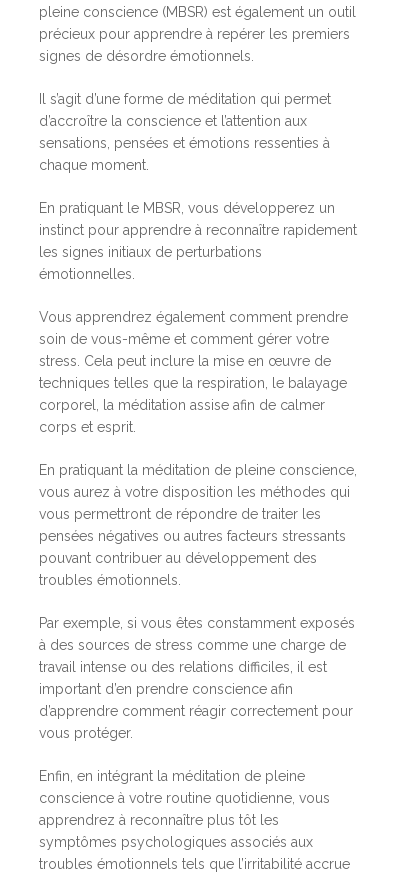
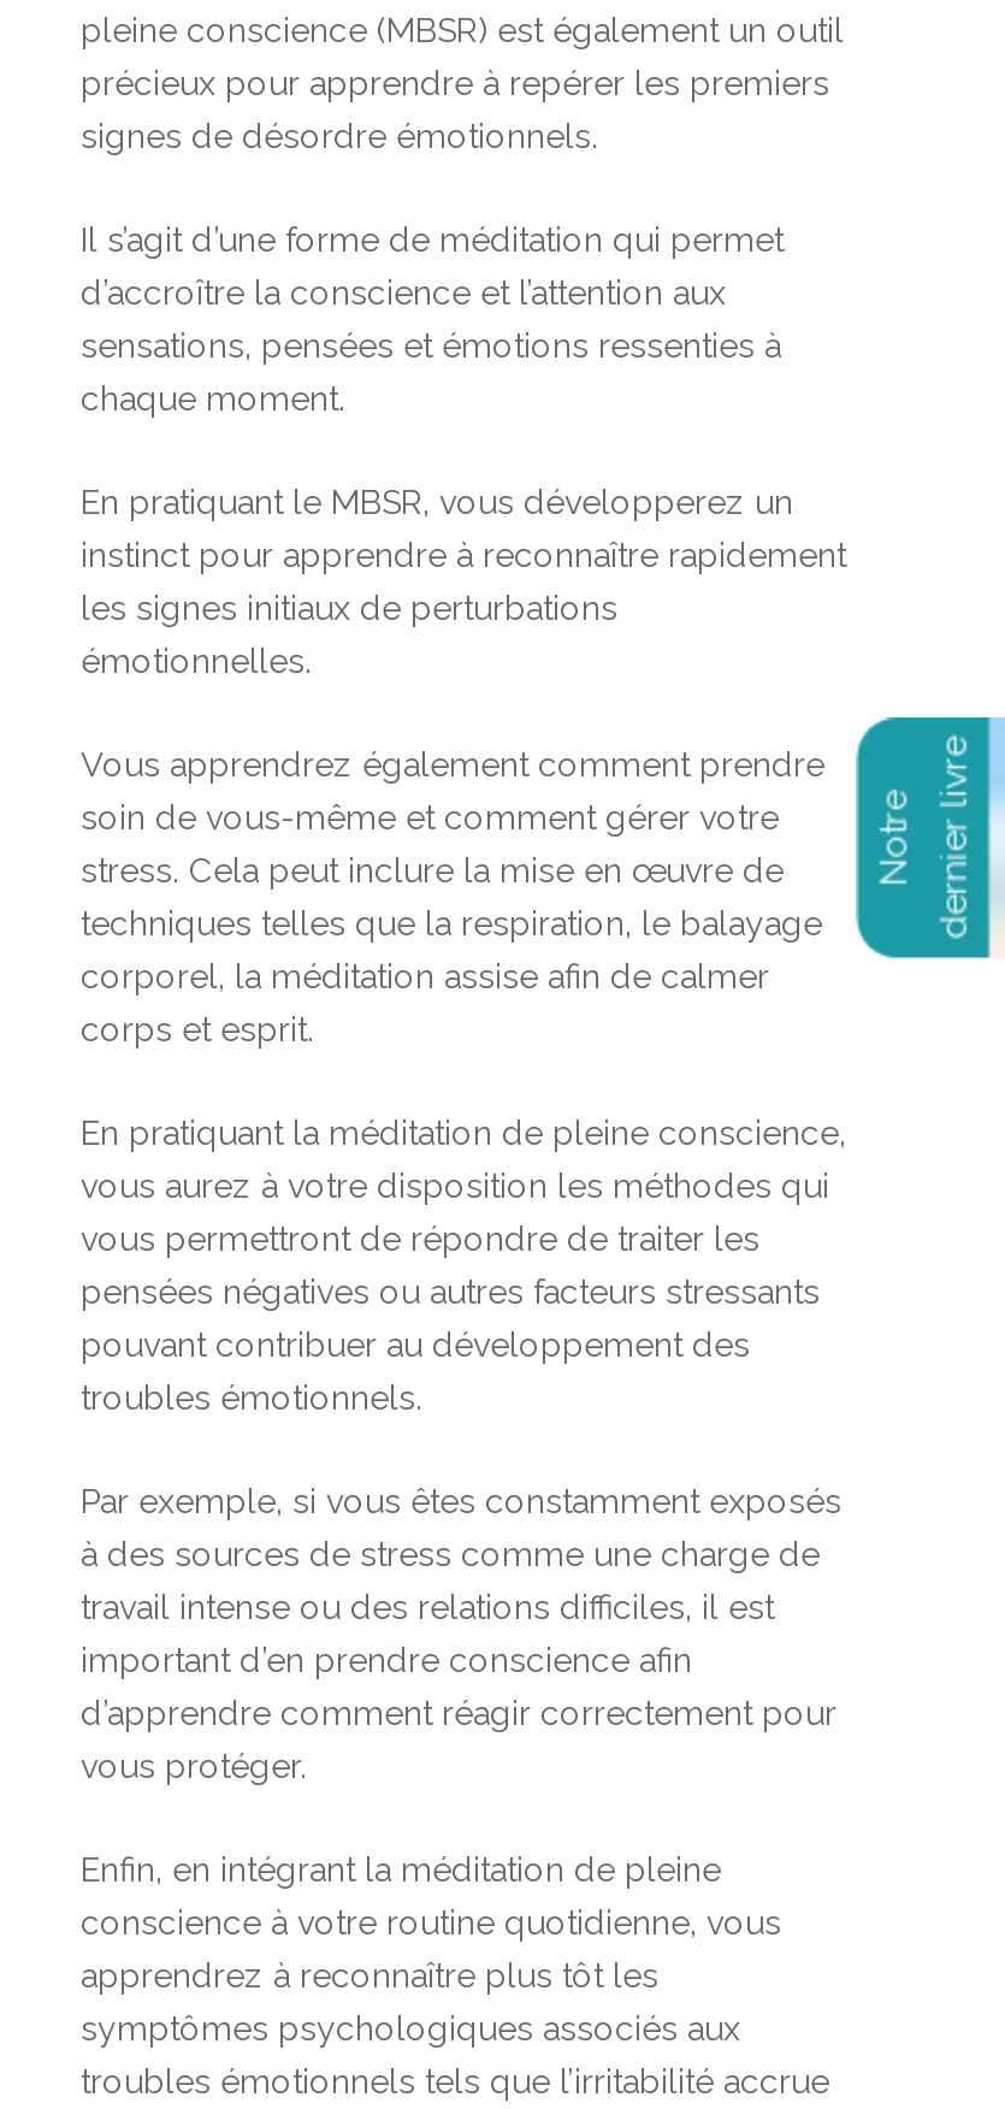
+ [image]
